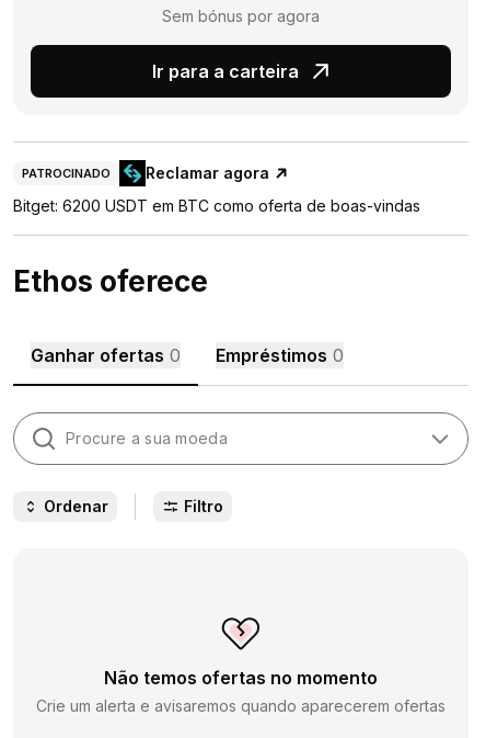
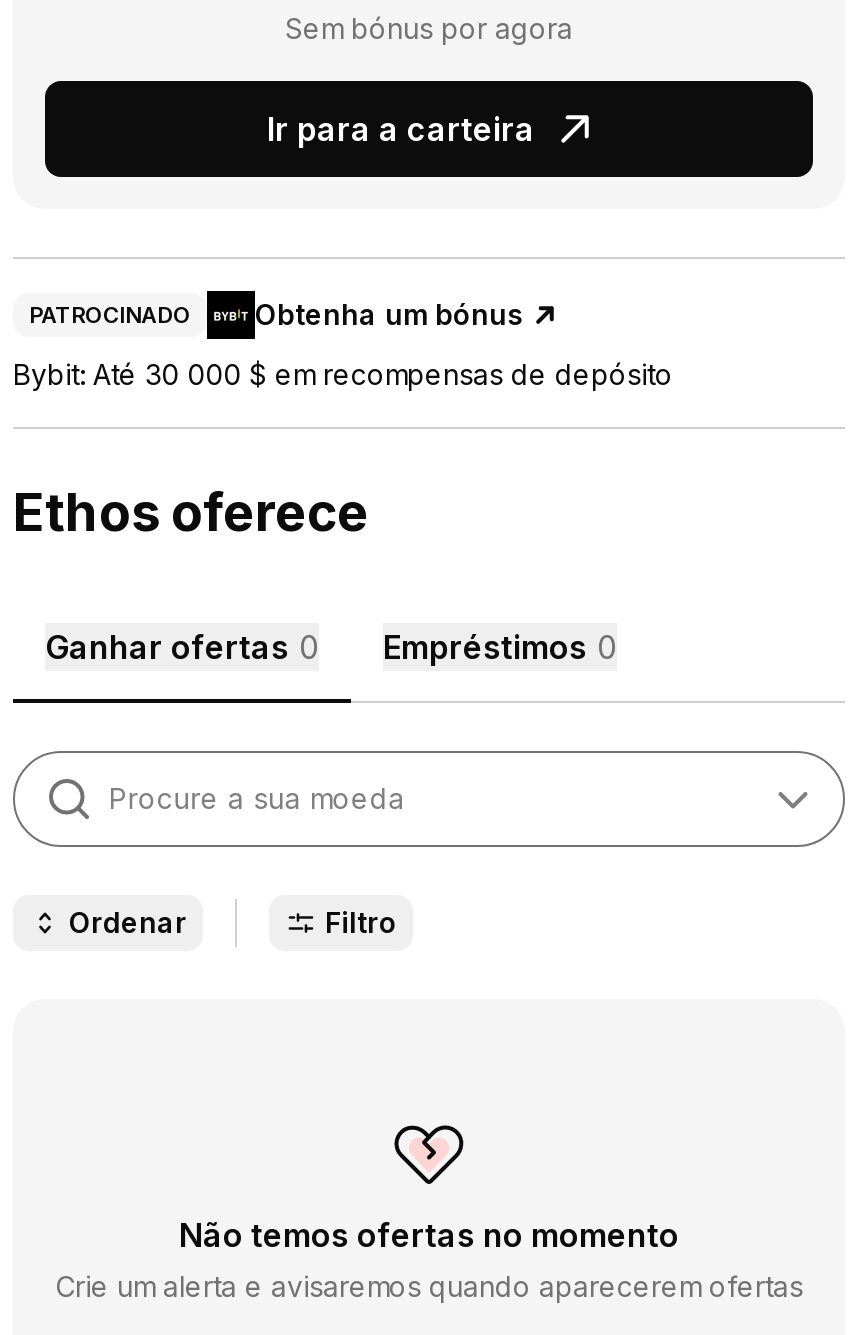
- Reclamar agora
+ Obtenha um bónus

- Bitget: 6200 USDT em BTC como oferta de boas-vindas
+ Bybit: Até 30 000 $ em recompensas de depósito
